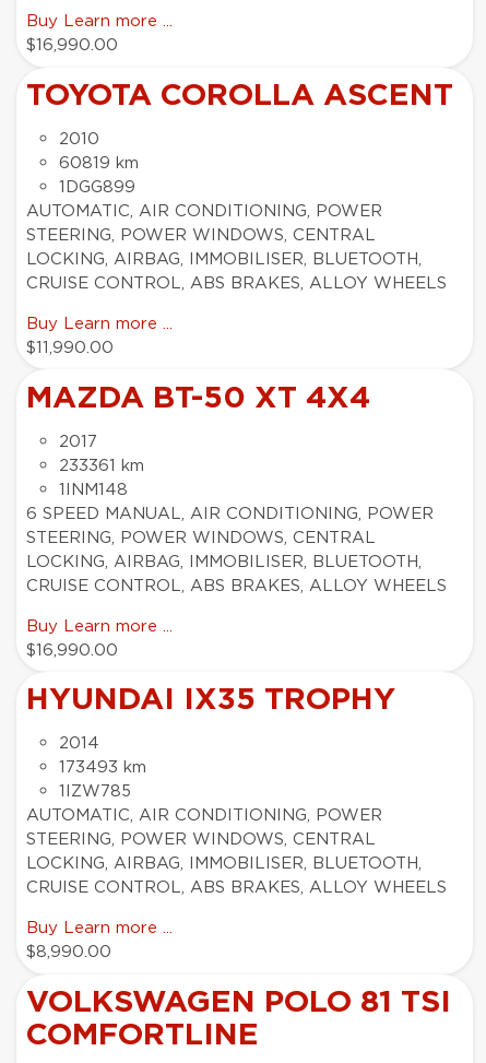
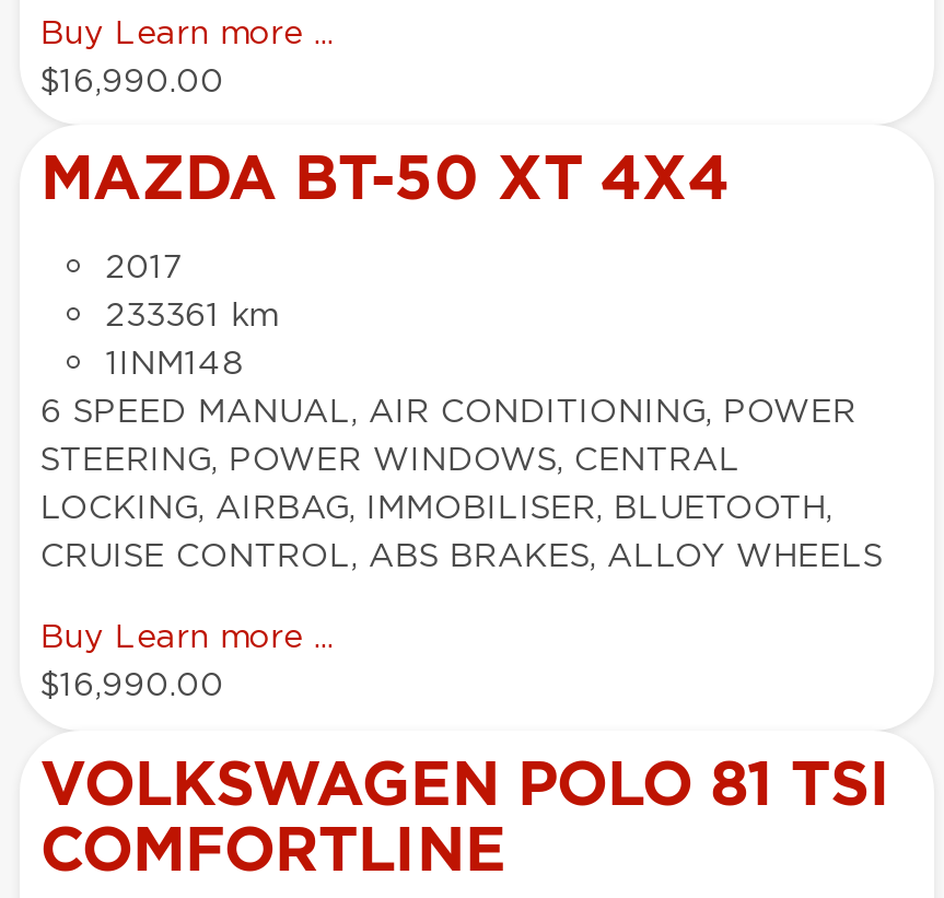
- TOYOTA COROLLA ASCENT
- 2010
- 60819 km
- 1DGG899
- AUTOMATIC, AIR CONDITIONING, POWER
- STEERING, POWER WINDOWS, CENTRAL
- LOCKING, AIRBAG, IMMOBILISER, BLUETOOTH,
- CRUISE CONTROL, ABS BRAKES, ALLOY WHEELS
- Buy Learn more ...
- $11,990.00

- HYUNDAI IX35 TROPHY
- 2014
- 173493 km
- 1IZW785
- AUTOMATIC, AIR CONDITIONING, POWER
- STEERING, POWER WINDOWS, CENTRAL
- LOCKING, AIRBAG, IMMOBILISER, BLUETOOTH,
- CRUISE CONTROL, ABS BRAKES, ALLOY WHEELS
- Buy Learn more ...
- $8,990.00
